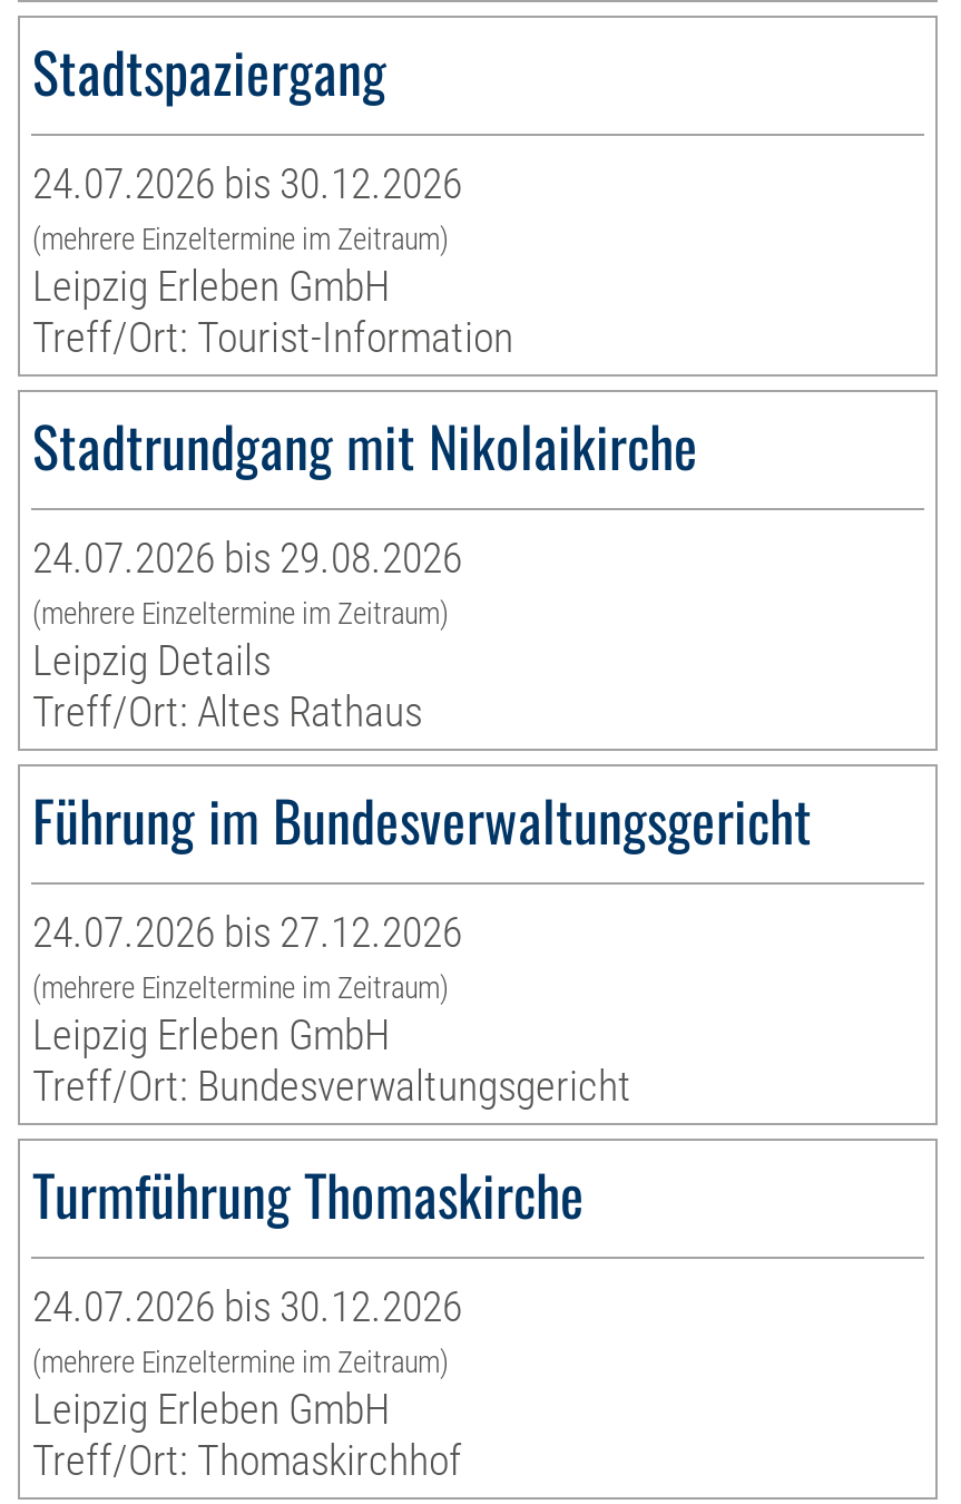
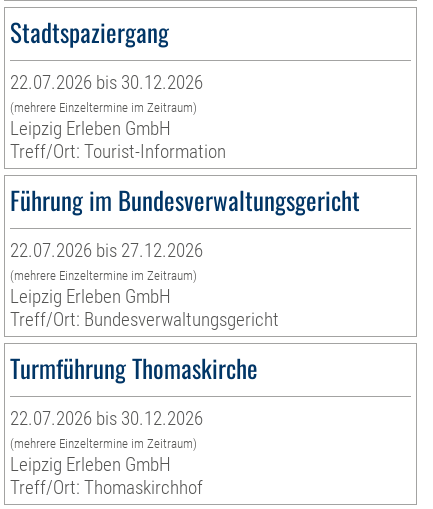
- 24.07.2026 bis 30.12.2026
+ 22.07.2026 bis 30.12.2026

- Stadtrundgang mit Nikolaikirche
- 24.07.2026 bis 29.08.2026
- (mehrere Einzeltermine im Zeitraum)
- Leipzig Details
- Treff/Ort: Altes Rathaus

- 24.07.2026 bis 27.12.2026
+ 22.07.2026 bis 27.12.2026

- 24.07.2026 bis 30.12.2026
+ 22.07.2026 bis 30.12.2026
